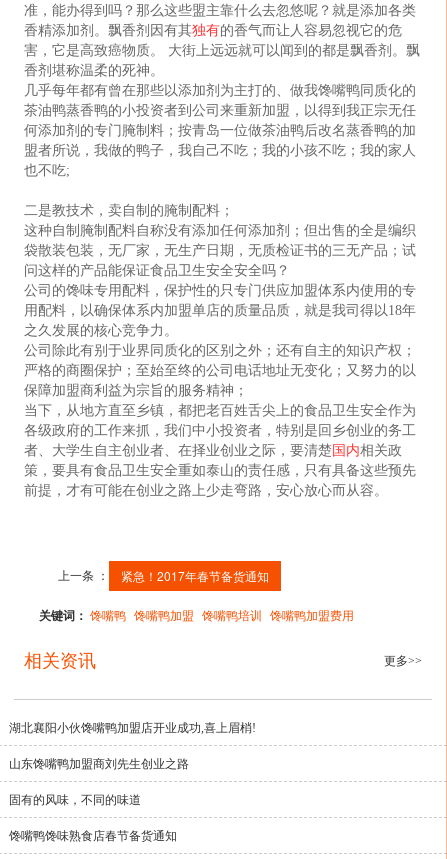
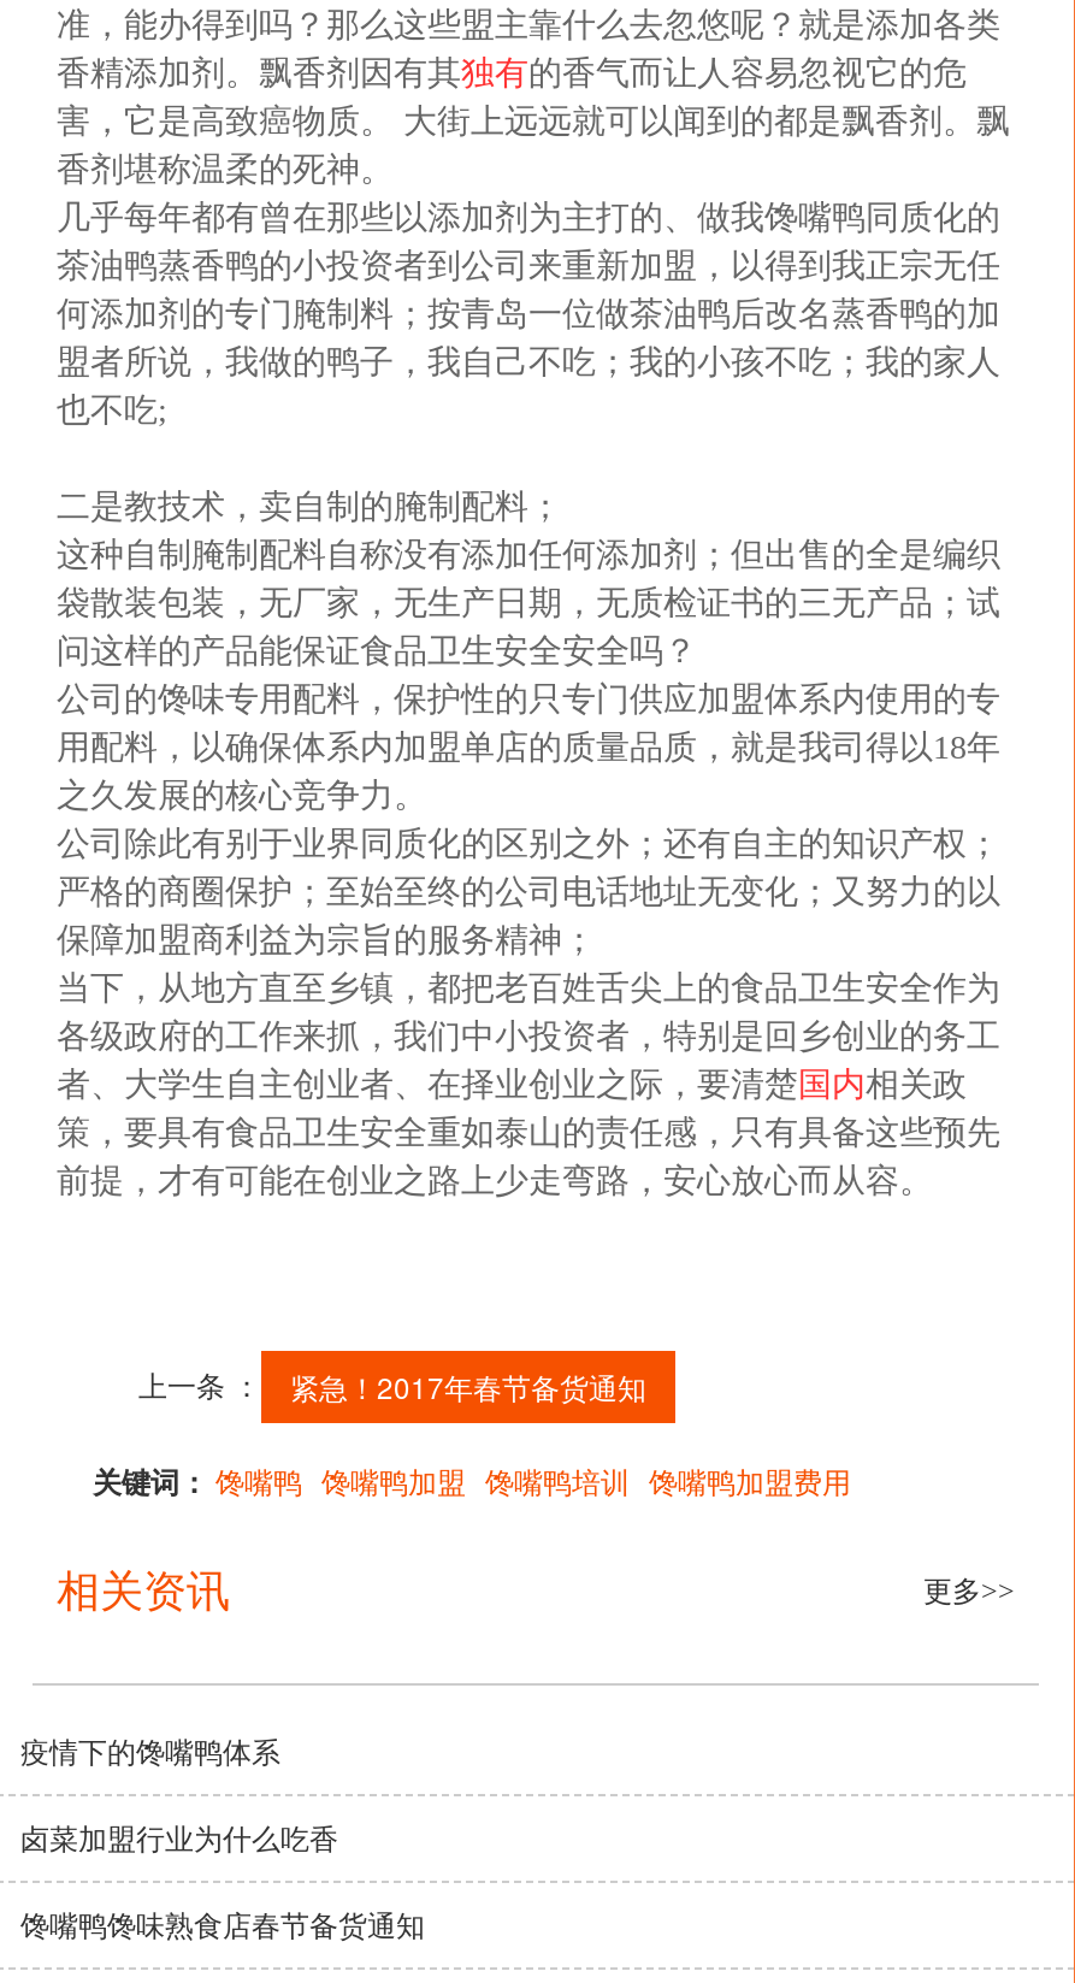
- 湖北襄阳小伙馋嘴鸭加盟店开业成功,喜上眉梢!
- 山东馋嘴鸭加盟商刘先生创业之路
- 固有的风味，不同的味道
+ 疫情下的馋嘴鸭体系
+ 卤菜加盟行业为什么吃香
